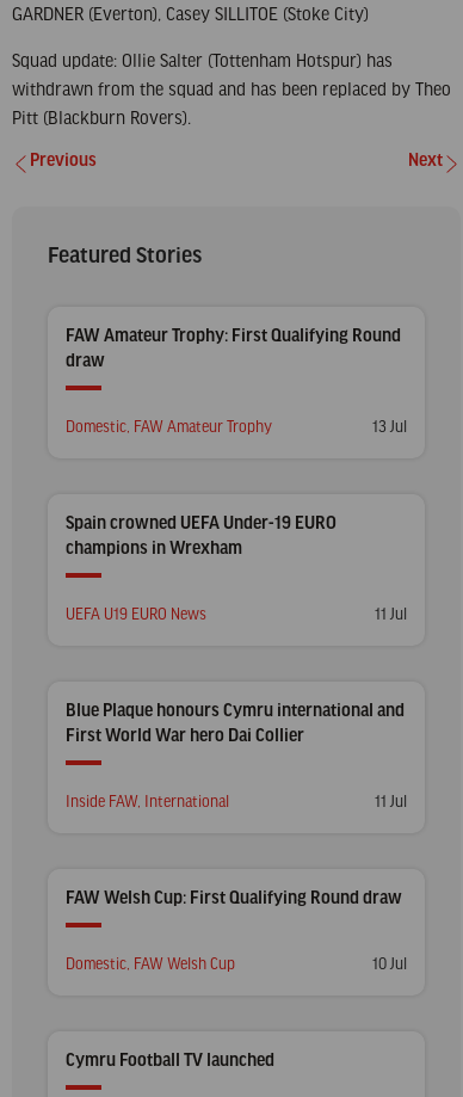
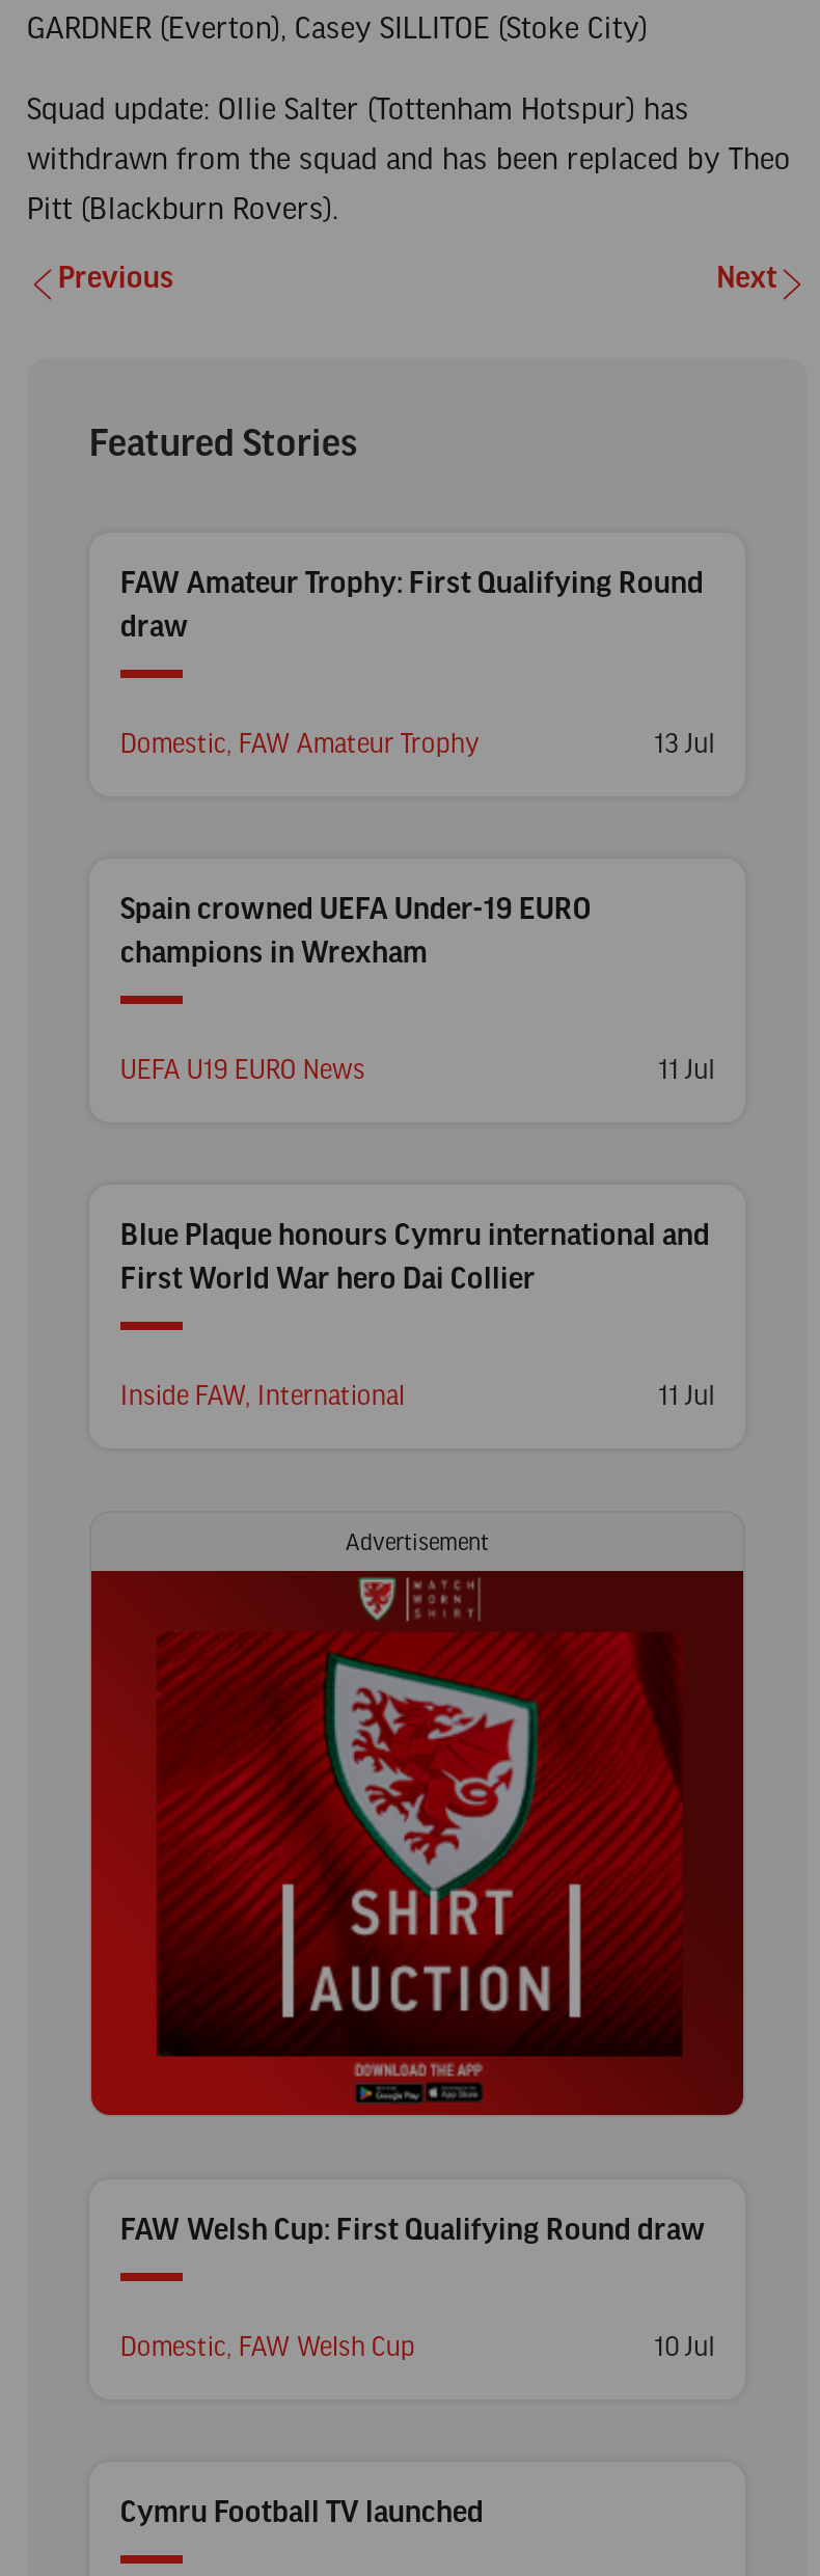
+ [image]

+ Advertisement
